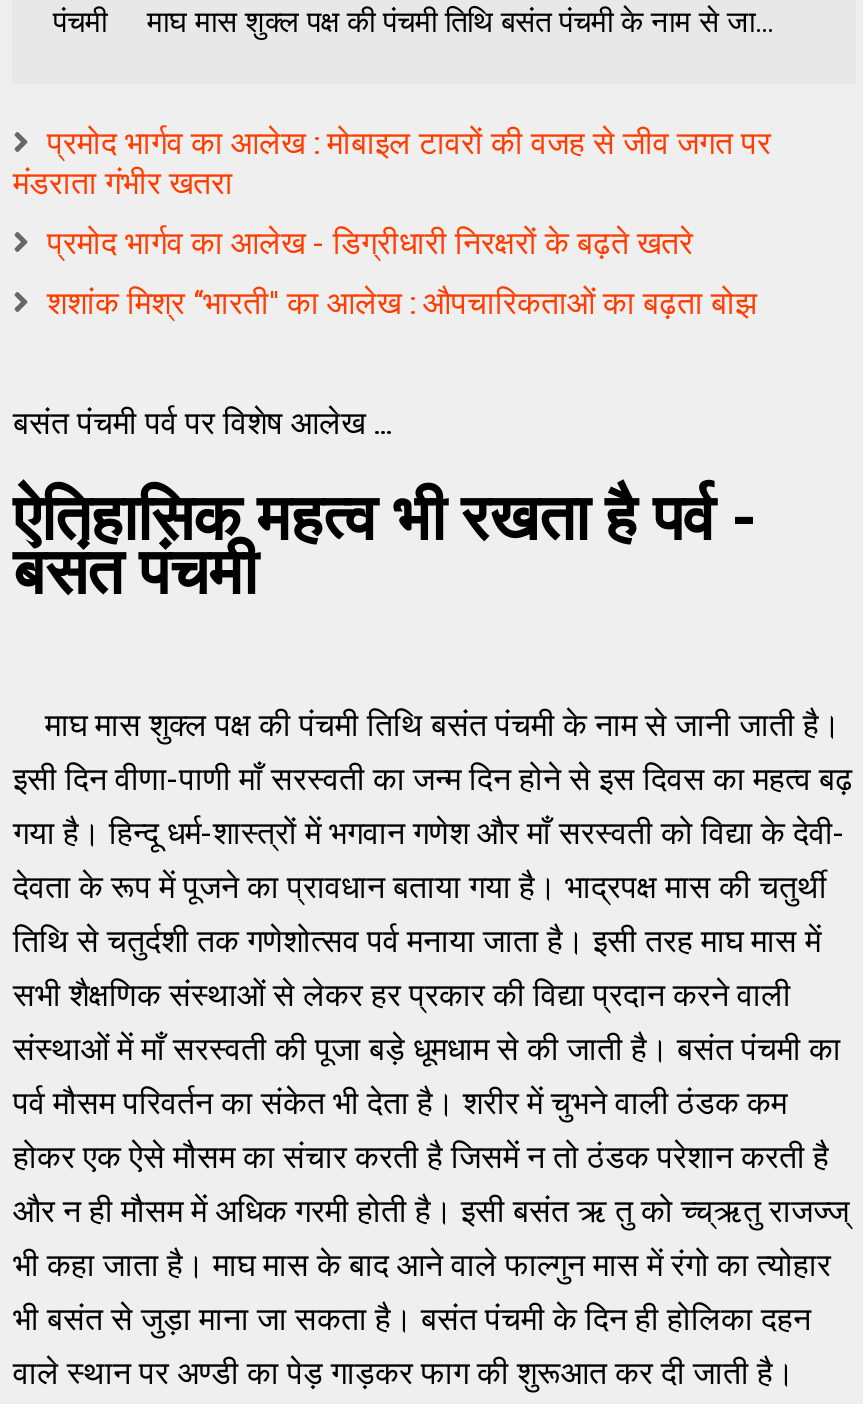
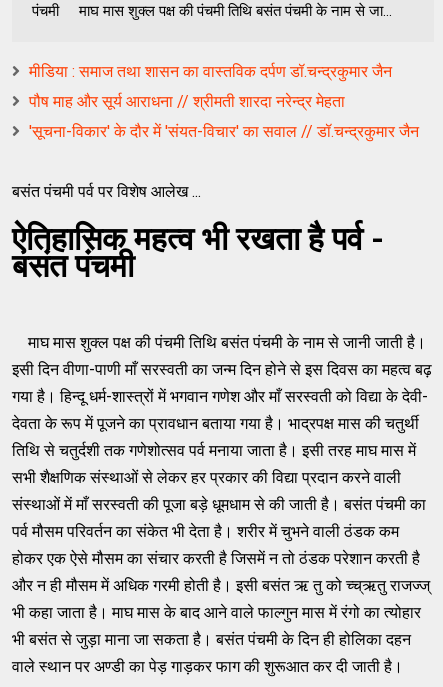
- प्रमोद भार्गव का आलेख : मोबाइल टावरों की वजह से जीव जगत पर
- मंडराता गंभीर खतरा
+ मीडिया : समाज तथा शासन का वास्तविक दर्पण डॉ.चन्द्रकुमार जैन

- प्रमोद भार्गव का आलेख - डिग्रीधारी निरक्षरों के बढ़ते खतरे
+ पौष माह और सूर्य आराधना // श्रीमती शारदा नरेन्द्र मेहता

- शशांक मिश्र ‘‘भारती'' का आलेख : औपचारिकताओं का बढ़ता बोझ
+ 'सूचना-विकार' के दौर में 'संयत-विचार' का सवाल // डॉ.चन्द्रकुमार जैन
